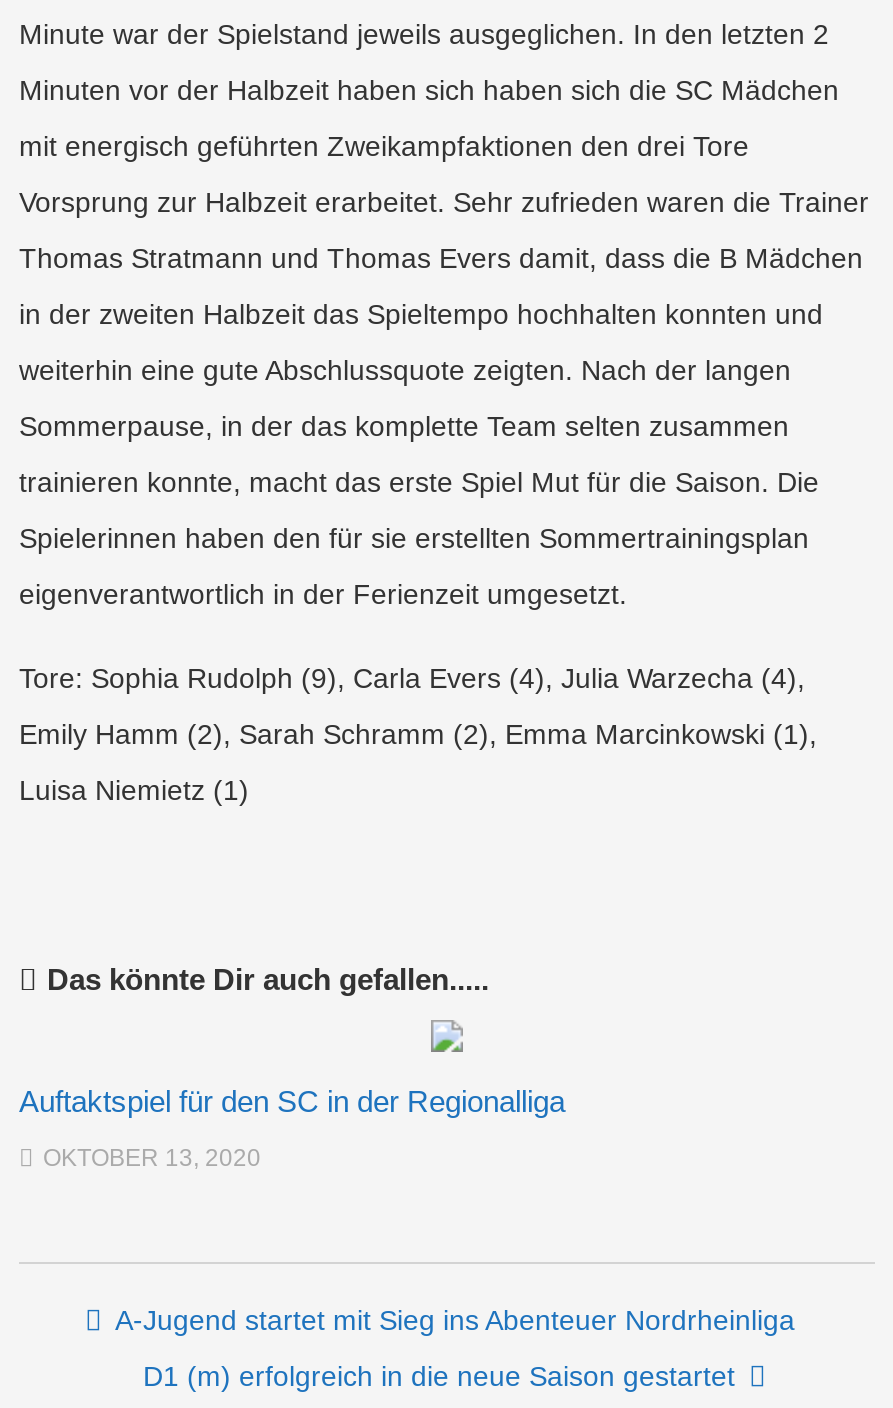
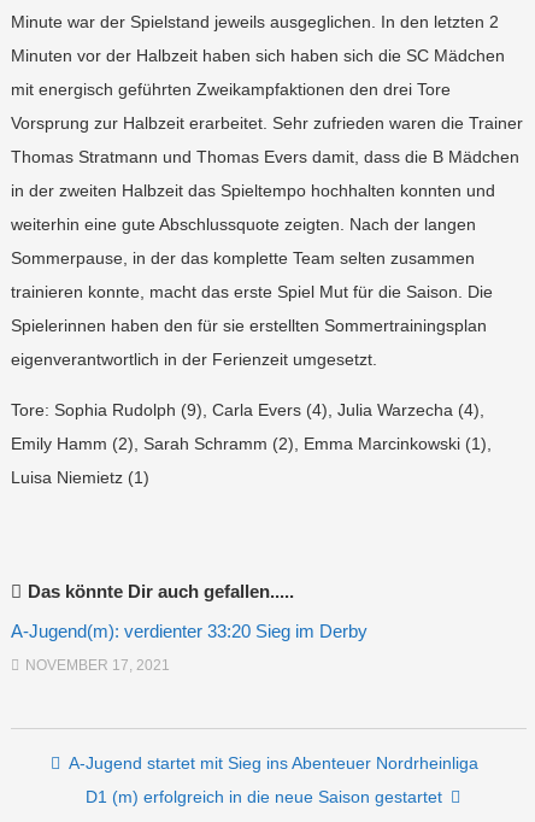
- Auftaktspiel für den SC in der Regionalliga
+ A-Jugend(m): verdienter 33:20 Sieg im Derby

- OKTOBER 13, 2020
+ NOVEMBER 17, 2021
